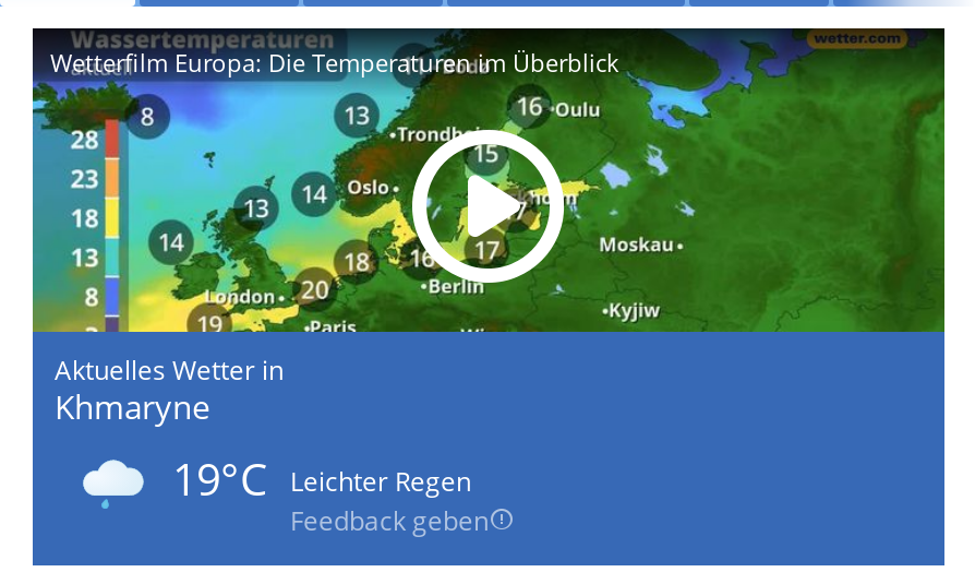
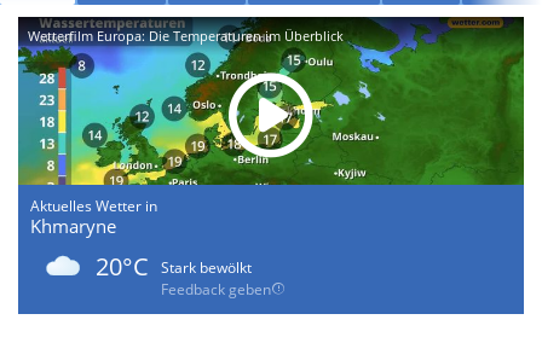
- 19°C Leichter Regen
+ 20°C Stark bewölkt
